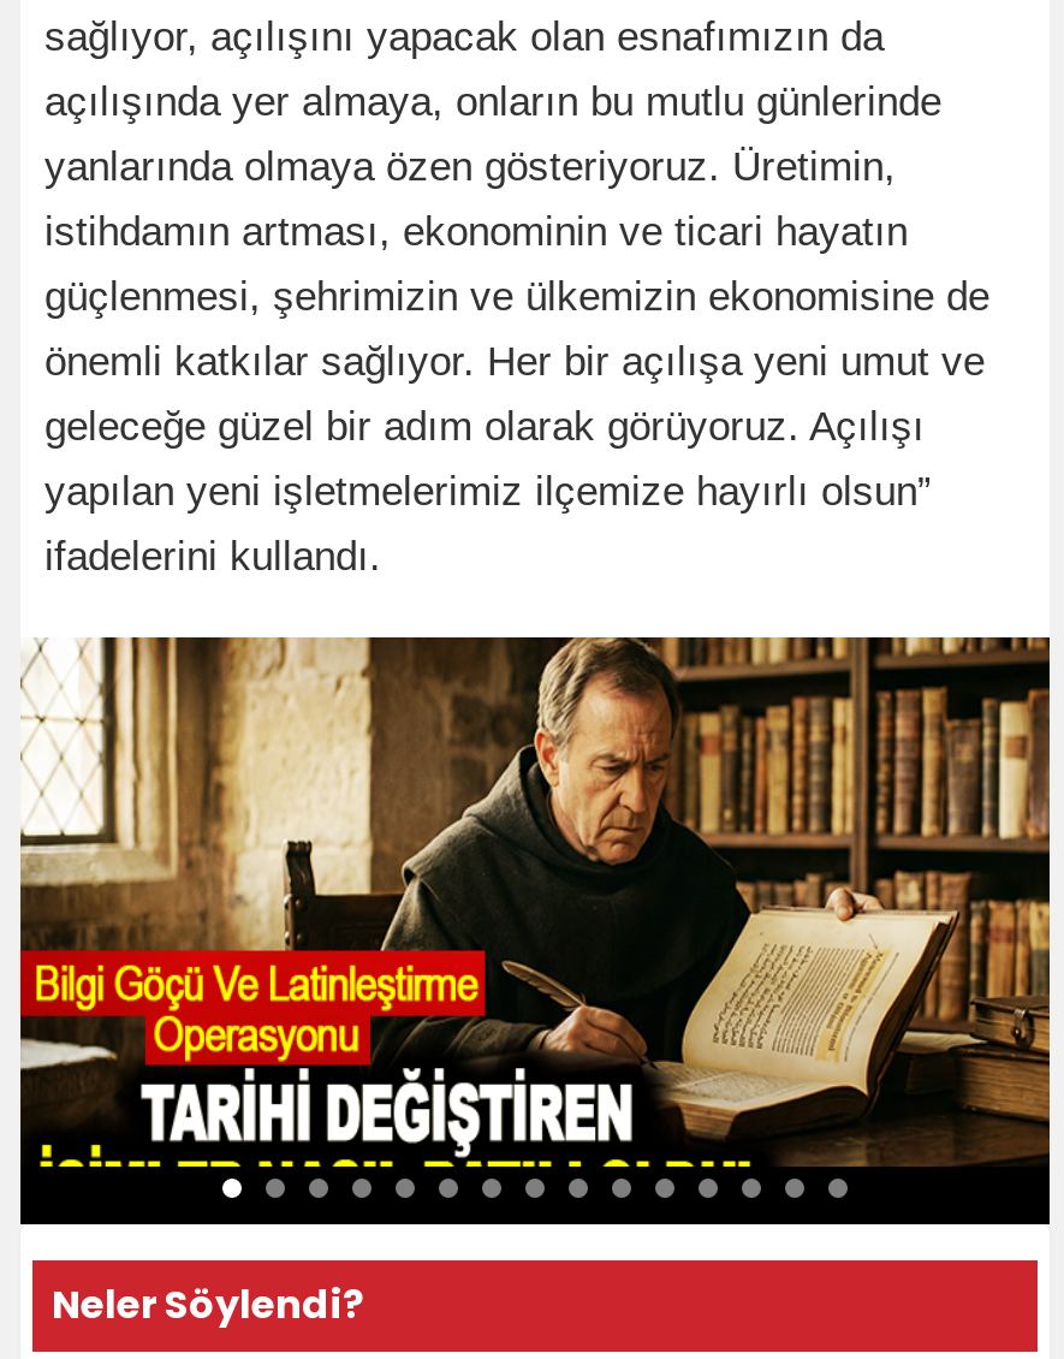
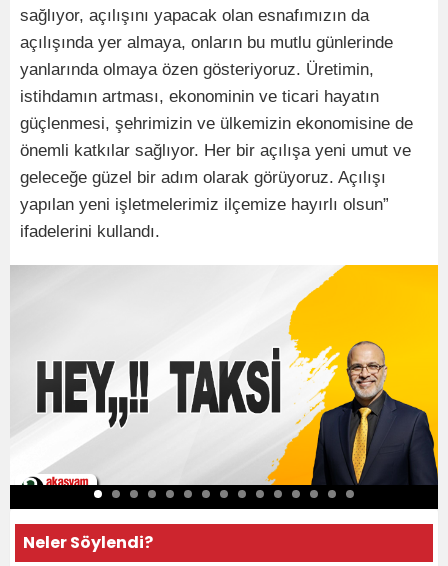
- [image]
+ [image]
